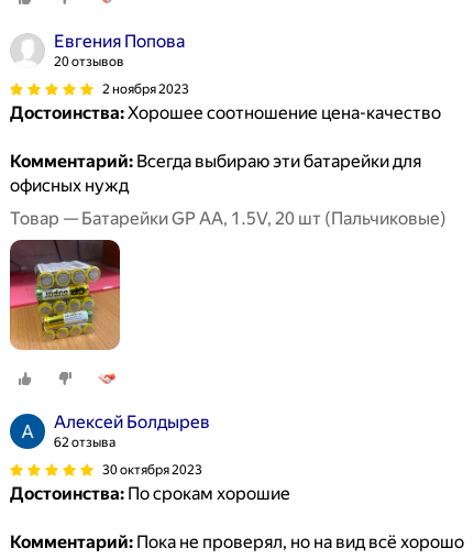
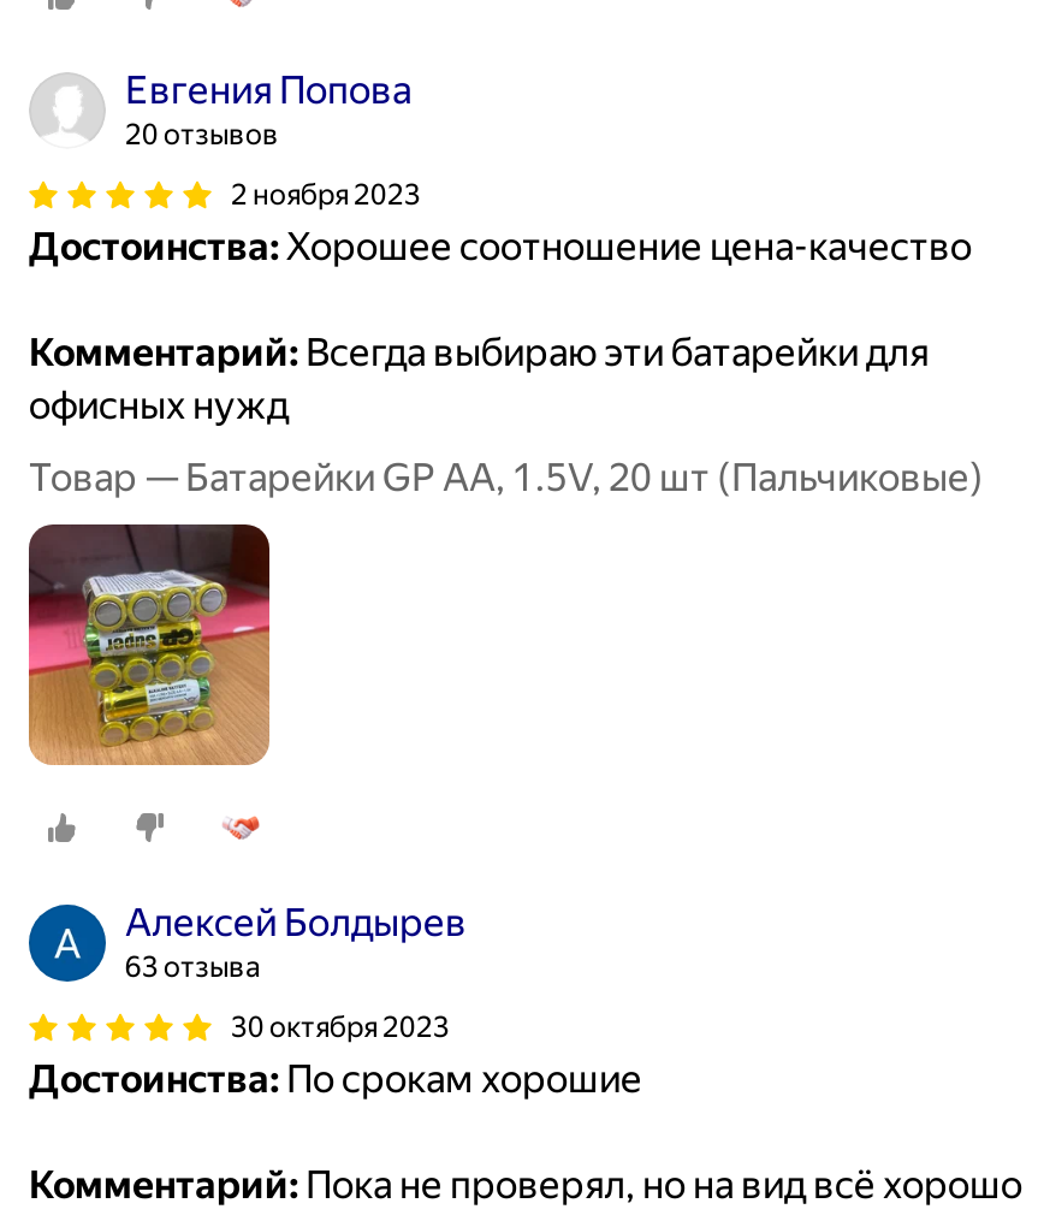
- 62 отзыва
+ 63 отзыва
